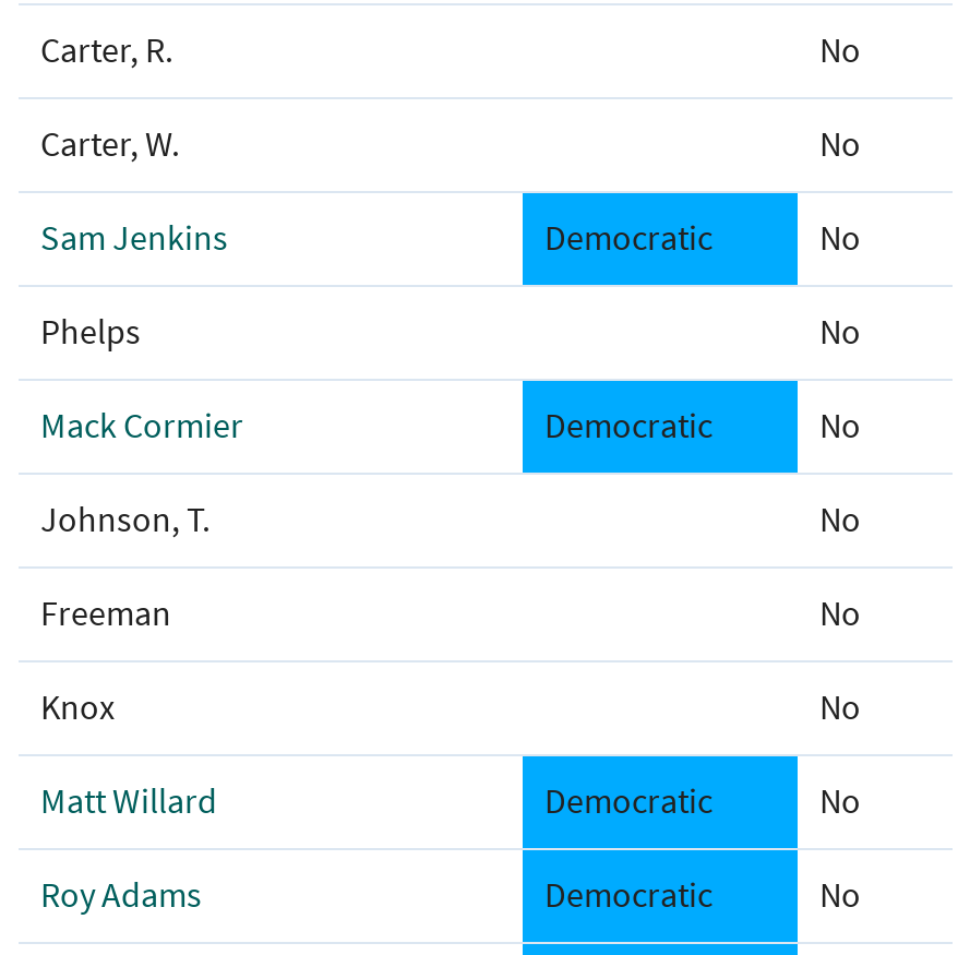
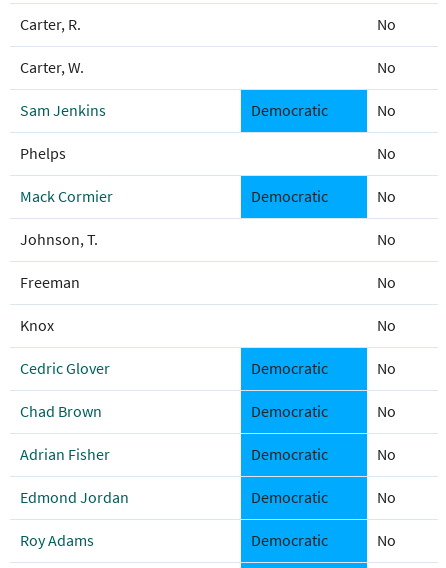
- Matt Willard
+ Cedric Glover
+ Democratic
+ No
+ Chad Brown
+ Democratic
+ No
+ Adrian Fisher
+ Democratic
+ No
+ Edmond Jordan
